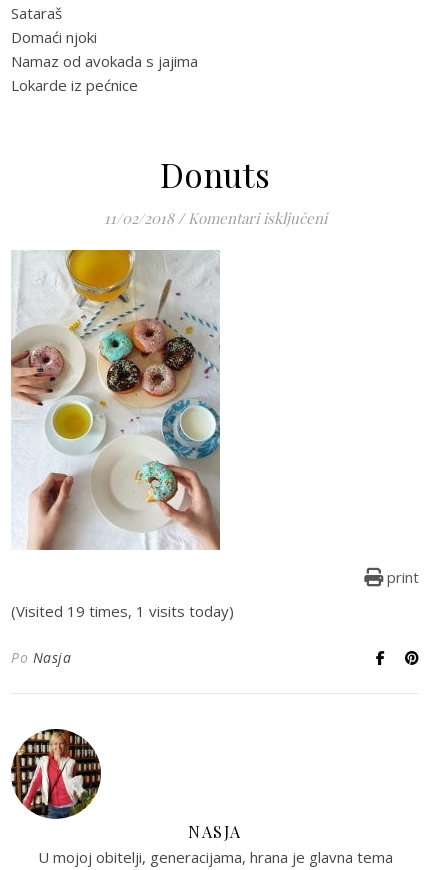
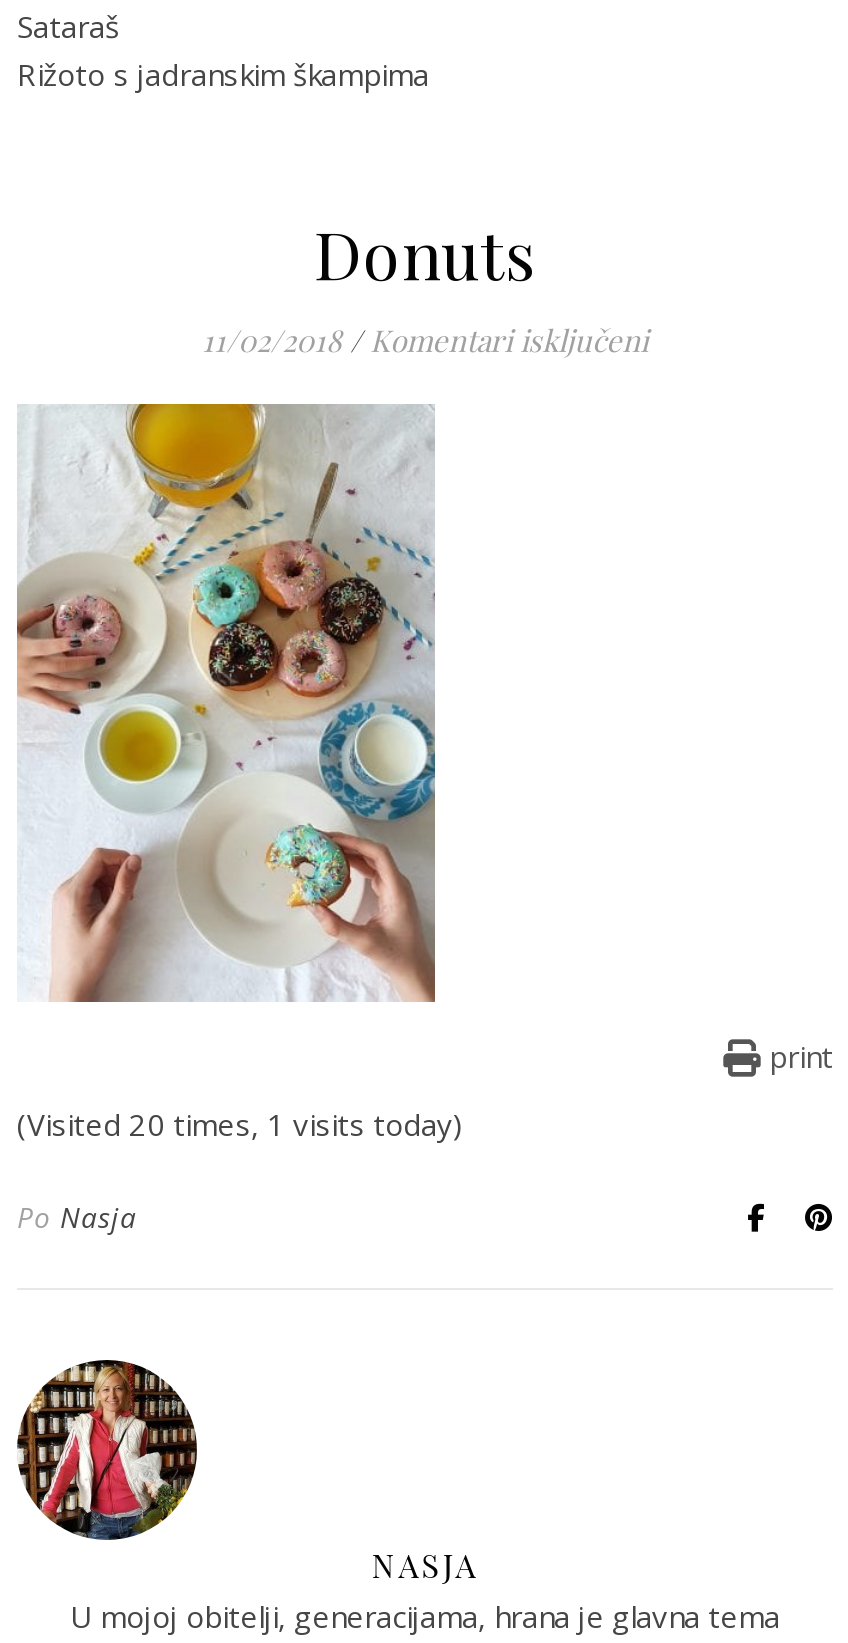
- Domaći njoki
- Namaz od avokada s jajima
- Lokarde iz pećnice
+ Rižoto s jadranskim škampima

- (Visited 19 times, 1 visits today)
+ (Visited 20 times, 1 visits today)
